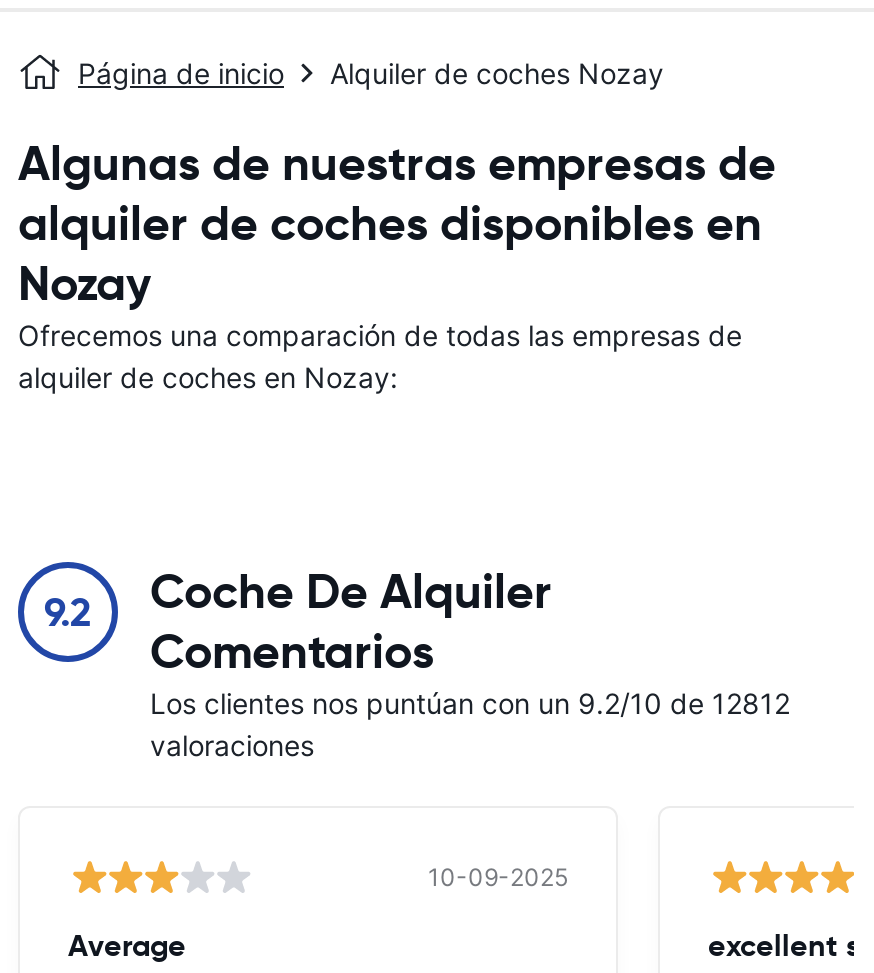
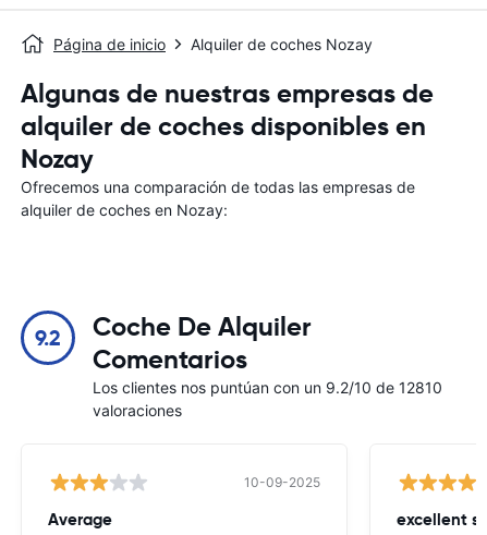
- Los clientes nos puntúan con un 9.2/10 de 12812
+ Los clientes nos puntúan con un 9.2/10 de 12810
